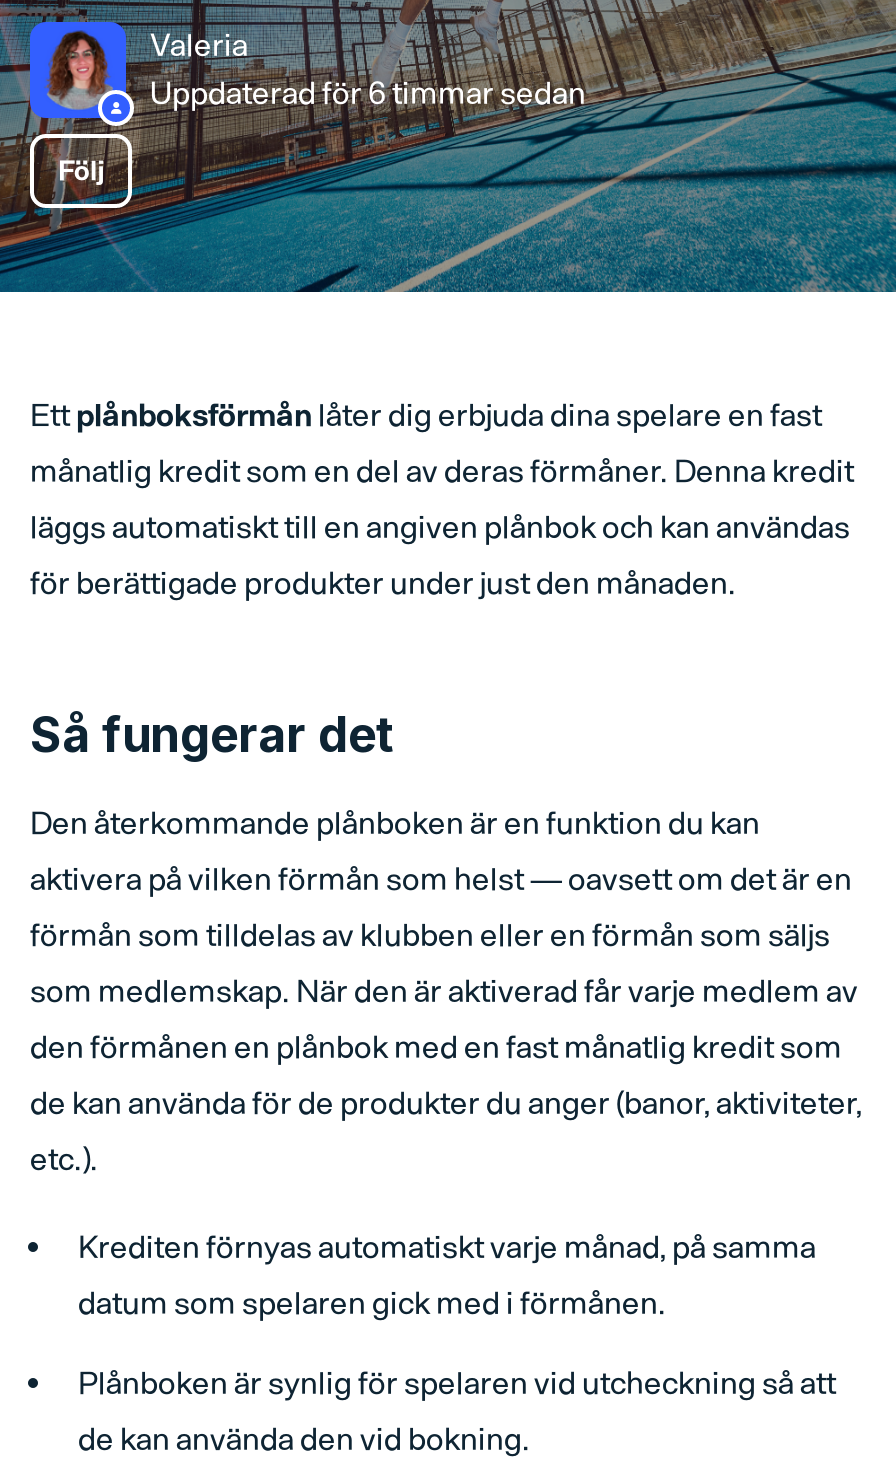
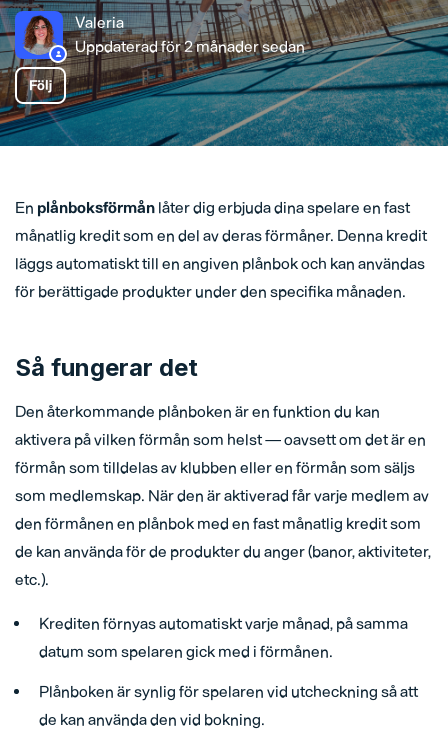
- Uppdaterad för 6 timmar sedan
+ Uppdaterad för 2 månader sedan

- Ett plånboksförmån låter dig erbjuda dina spelare en fast
+ En plånboksförmån låter dig erbjuda dina spelare en fast

- för berättigade produkter under just den månaden.
+ för berättigade produkter under den specifika månaden.
